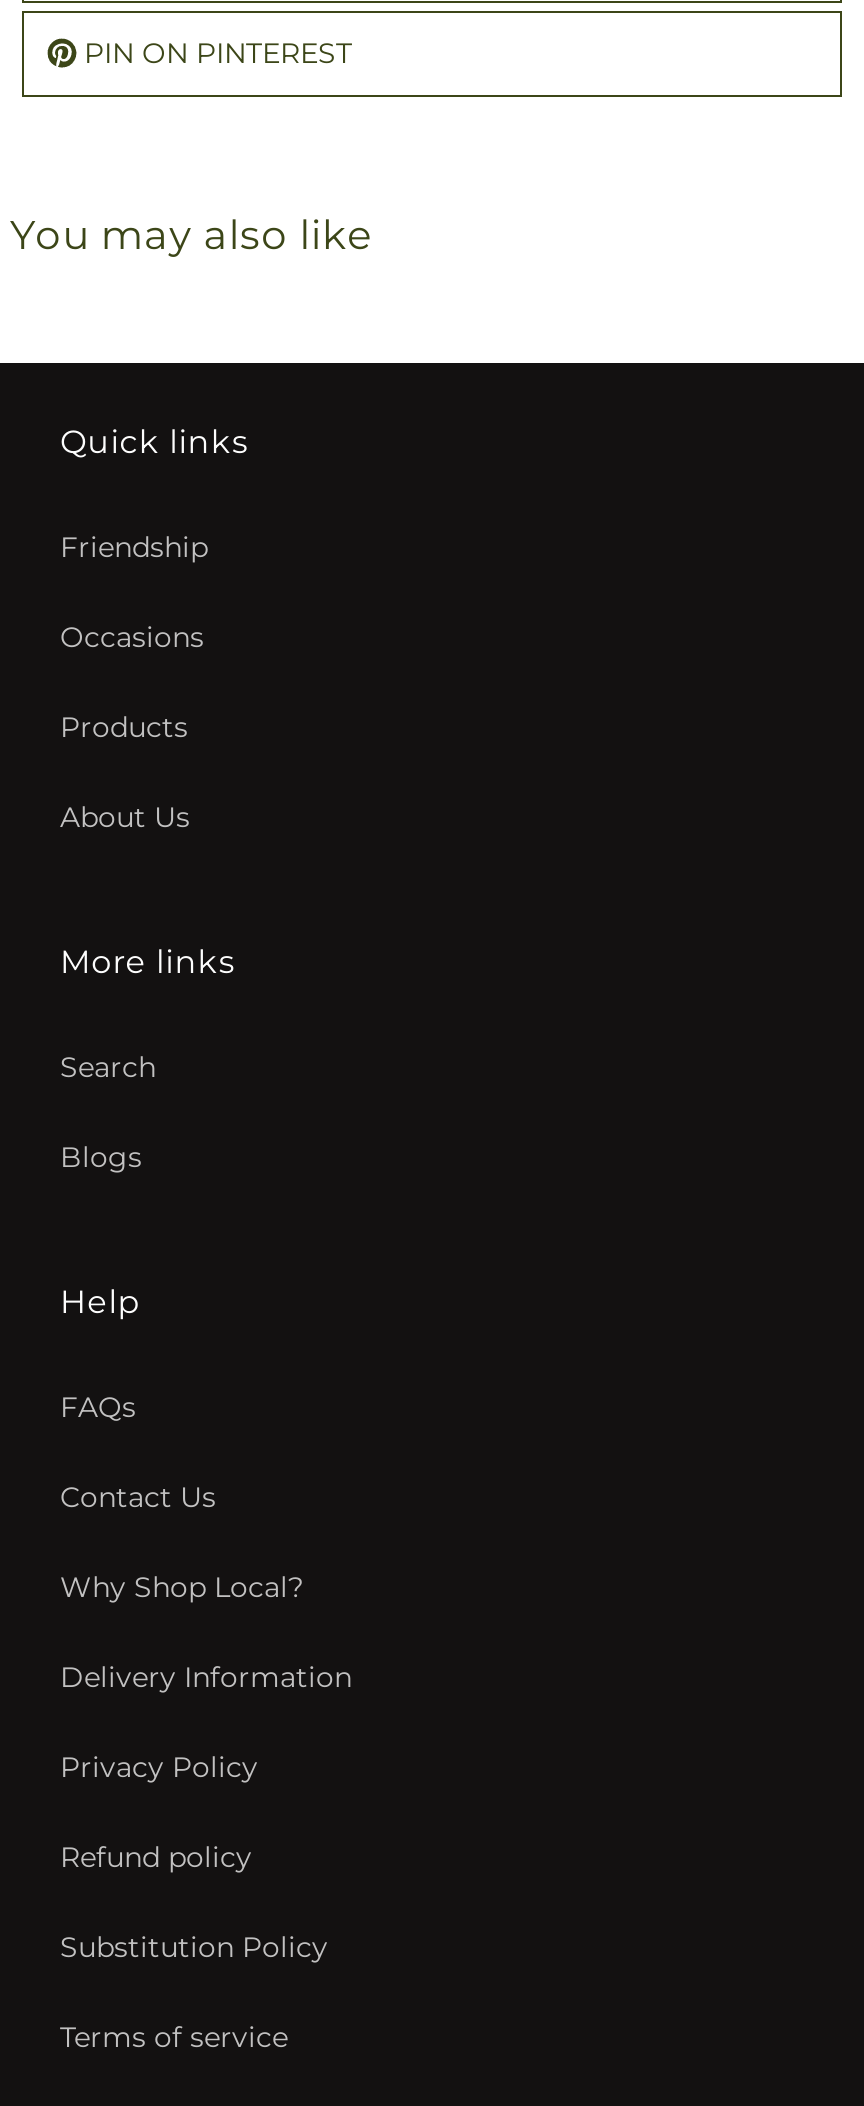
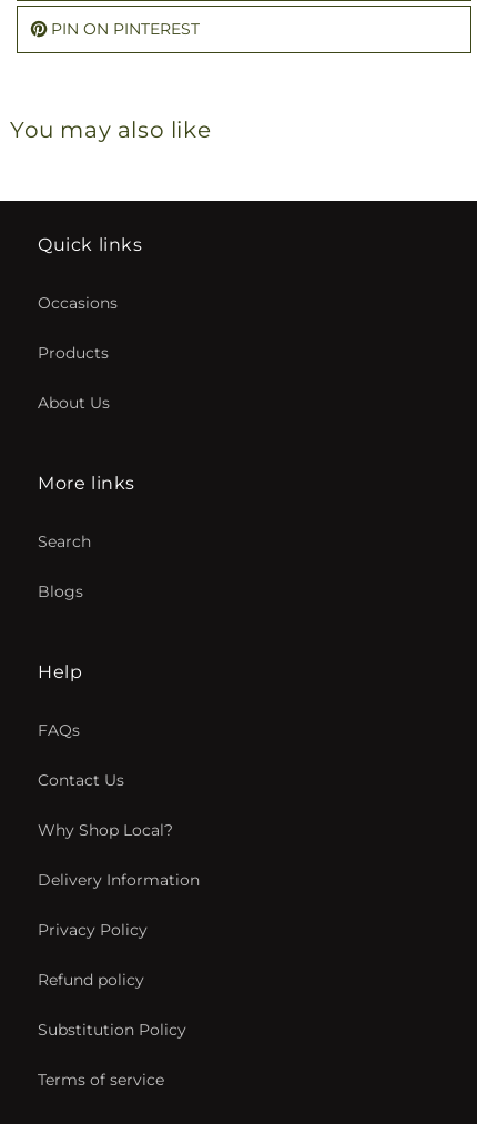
- Friendship
